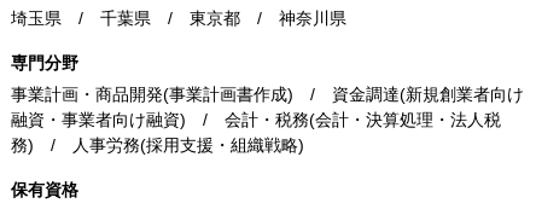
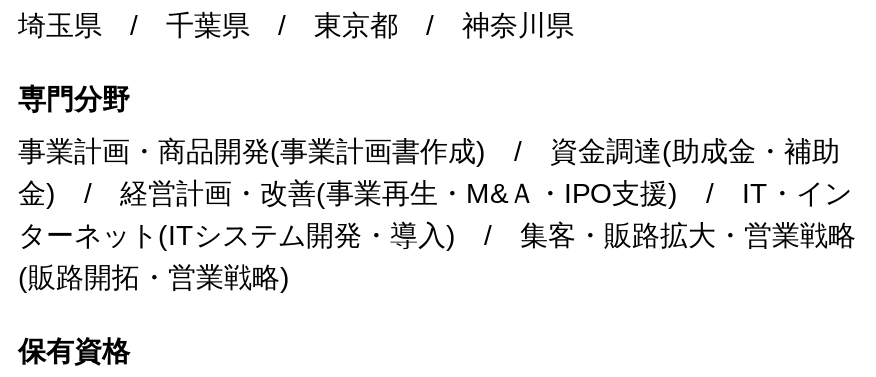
- 事業計画・商品開発(事業計画書作成) / 資金調達(新規創業者向け
- 融資・事業者向け融資) / 会計・税務(会計・決算処理・法人税
- 務) / 人事労務(採用支援・組織戦略)
+ 事業計画・商品開発(事業計画書作成) / 資金調達(助成金・補助
+ 金) / 経営計画・改善(事業再生・M&Ａ・IPO支援) / IT・イン
+ ターネット(ITシステム開発・導入) / 集客・販路拡大・営業戦略
+ (販路開拓・営業戦略)
